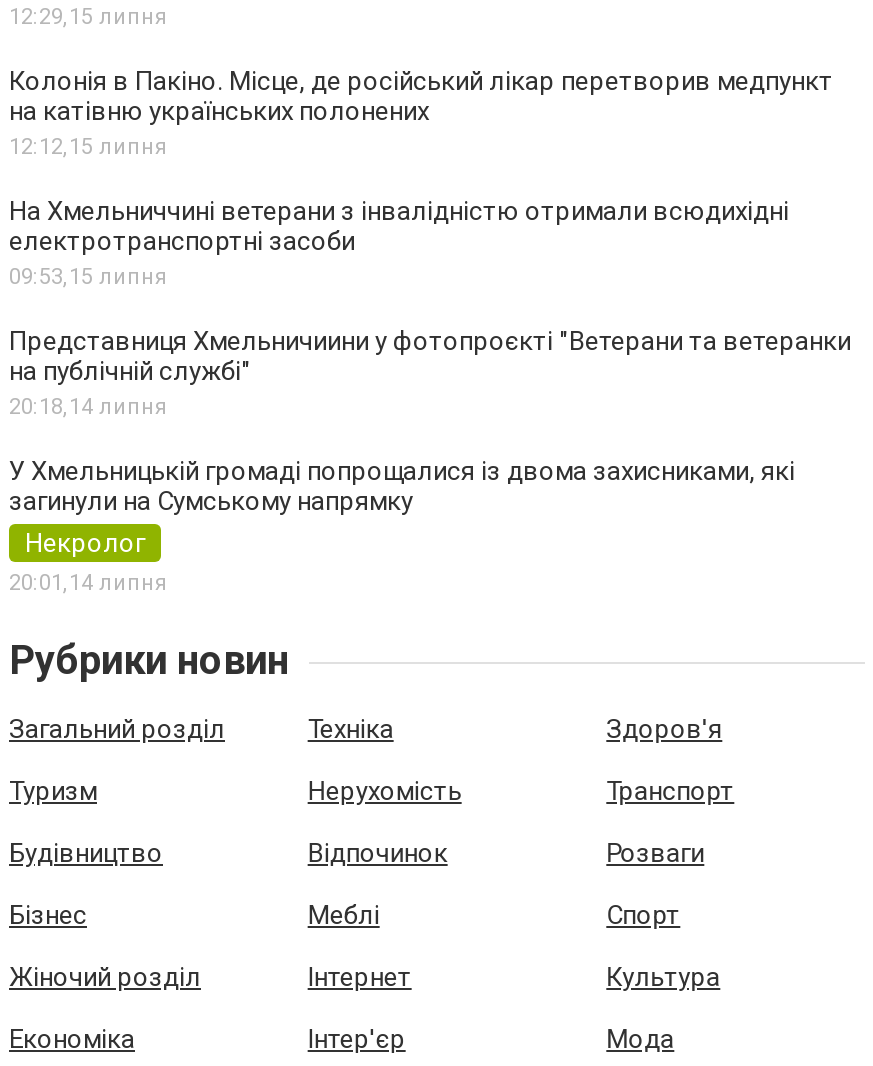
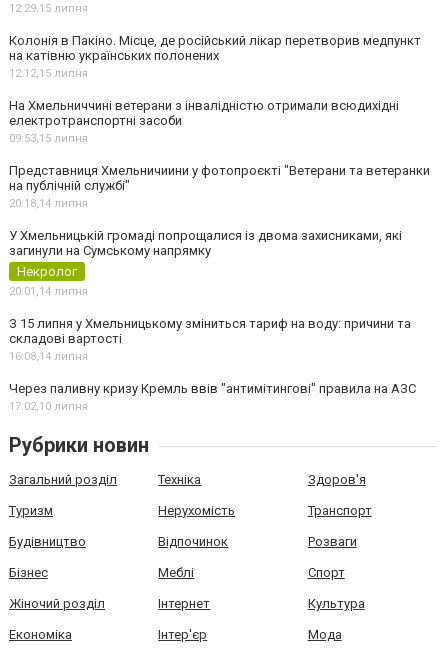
+ З 15 липня у Хмельницькому зміниться тариф на воду: причини та
+ складові вартості
+ 16:08,14 липня
+ Через паливну кризу Кремль ввів "антимітингові" правила на АЗС
+ 17:02,10 липня
